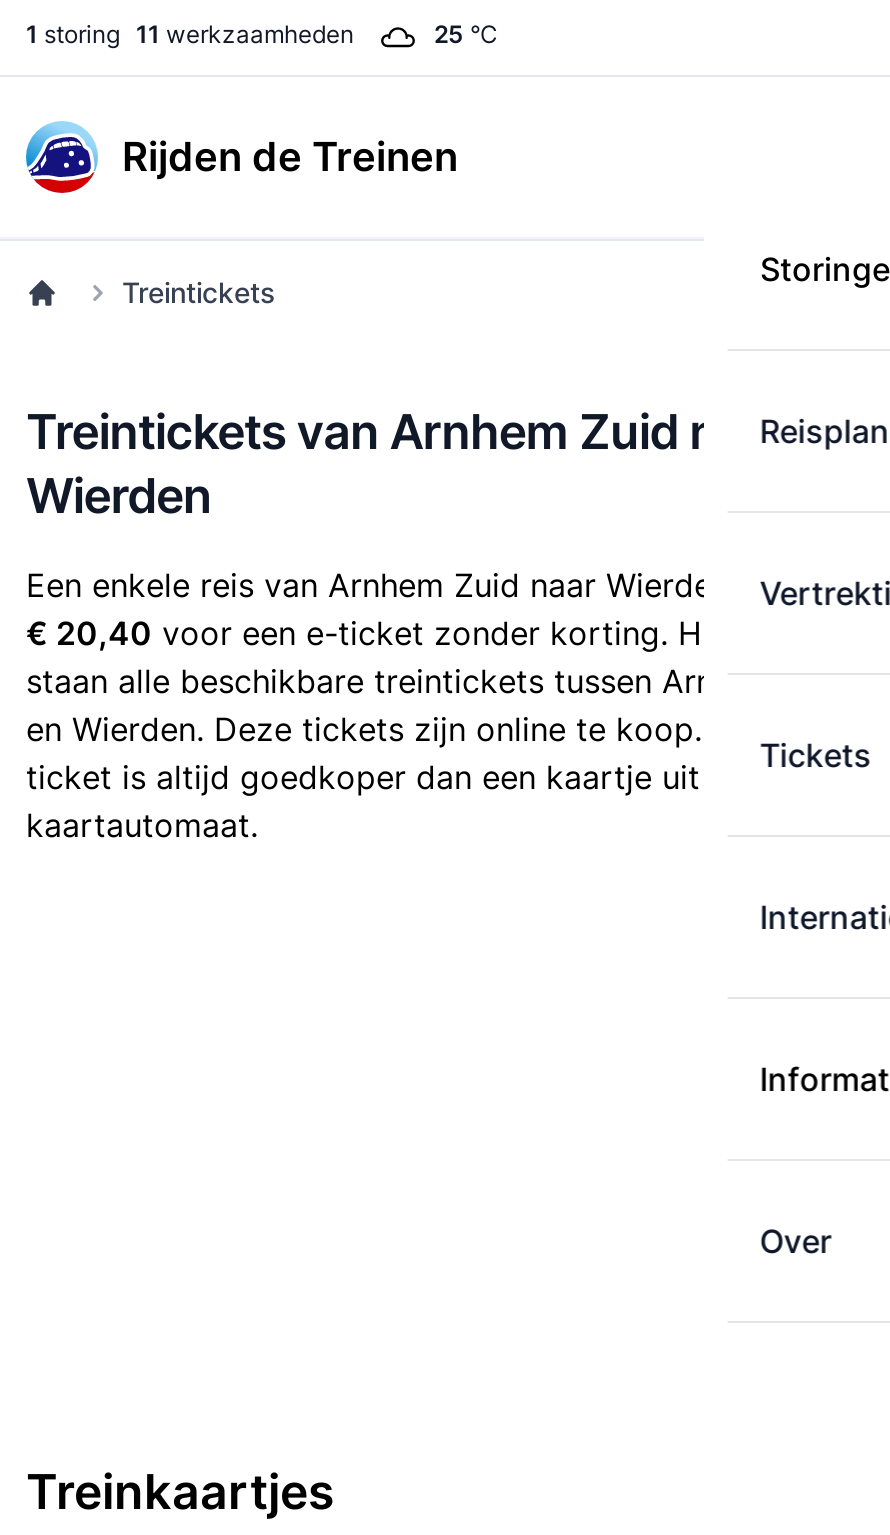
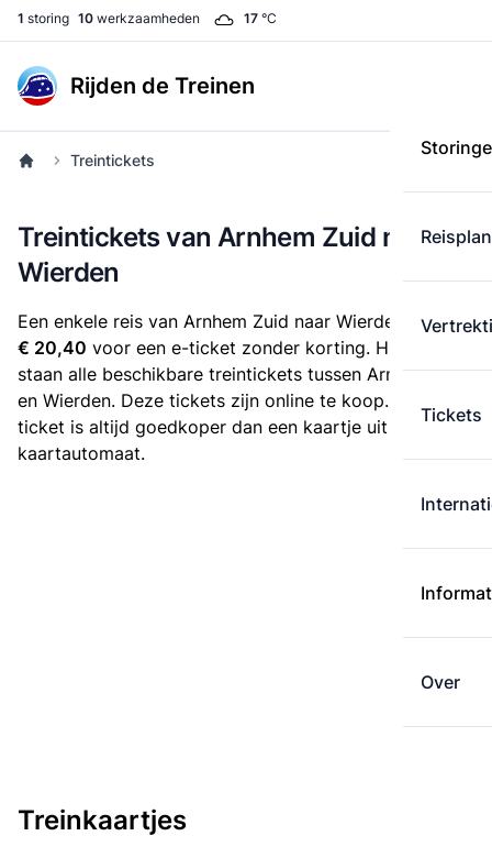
- 1 storing 11 werkzaamheden
+ 1 storing 10 werkzaamheden

- 25 °C
+ 17 °C
